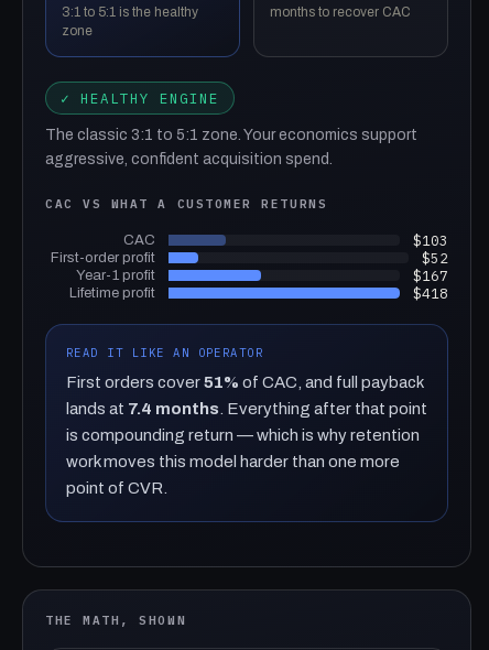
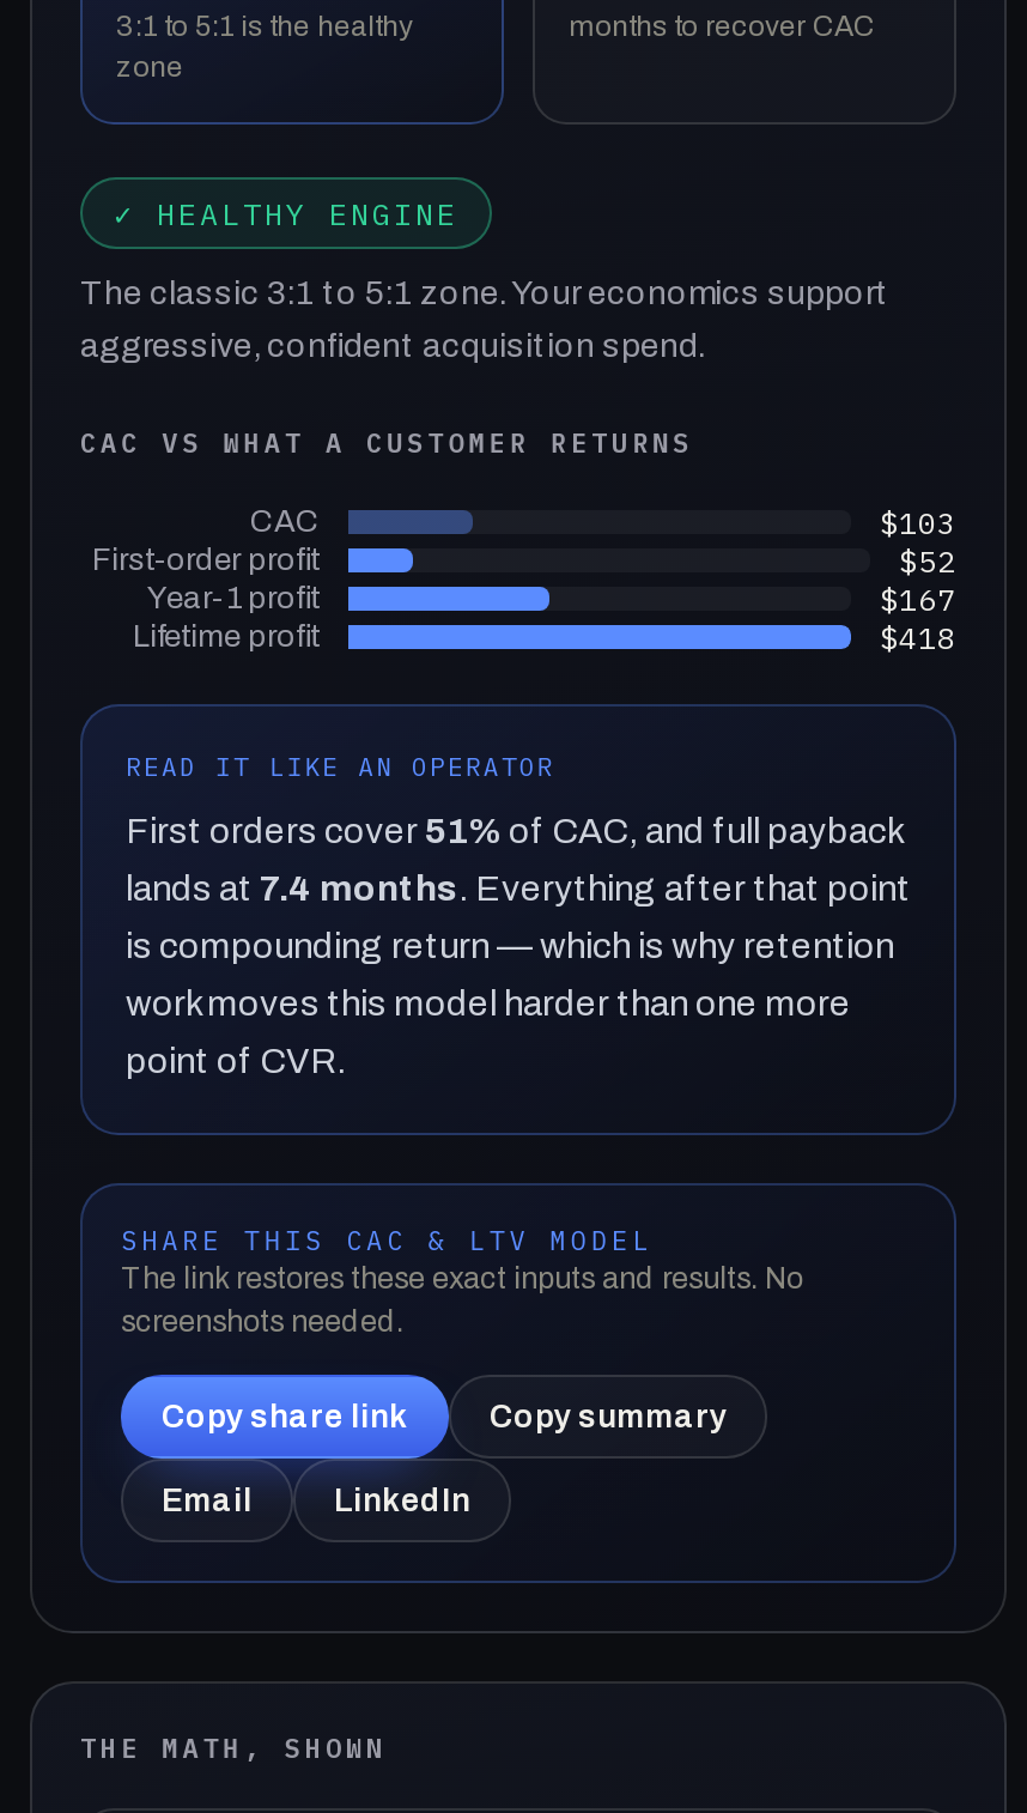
+ SHARE THIS CAC & LTV MODEL
+ The link restores these exact inputs and results. No
+ screenshots needed.
+ Copy share link
+ Copy summary
+ Email
+ LinkedIn
